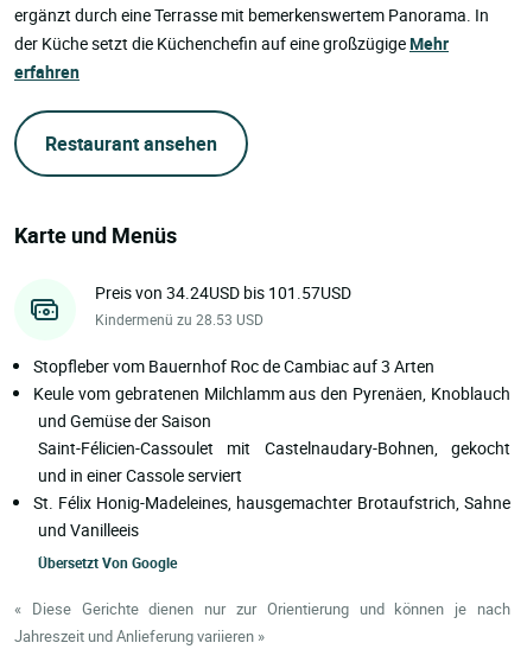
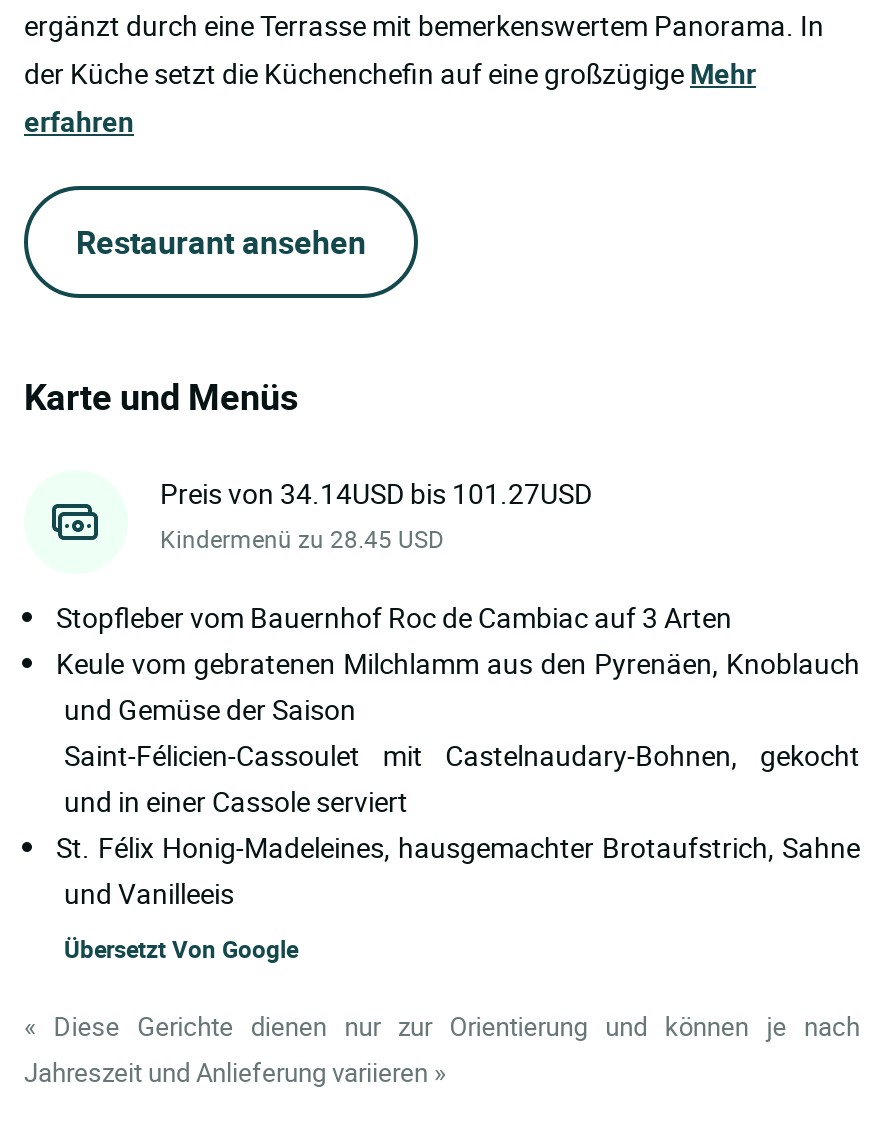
- Preis von 34.24USD bis 101.57USD
+ Preis von 34.14USD bis 101.27USD

- Kindermenü zu 28.53 USD
+ Kindermenü zu 28.45 USD
